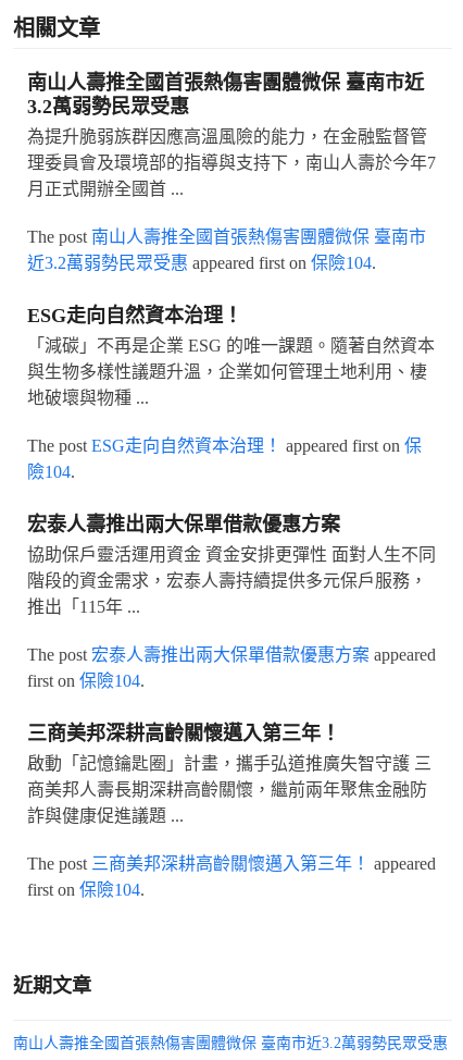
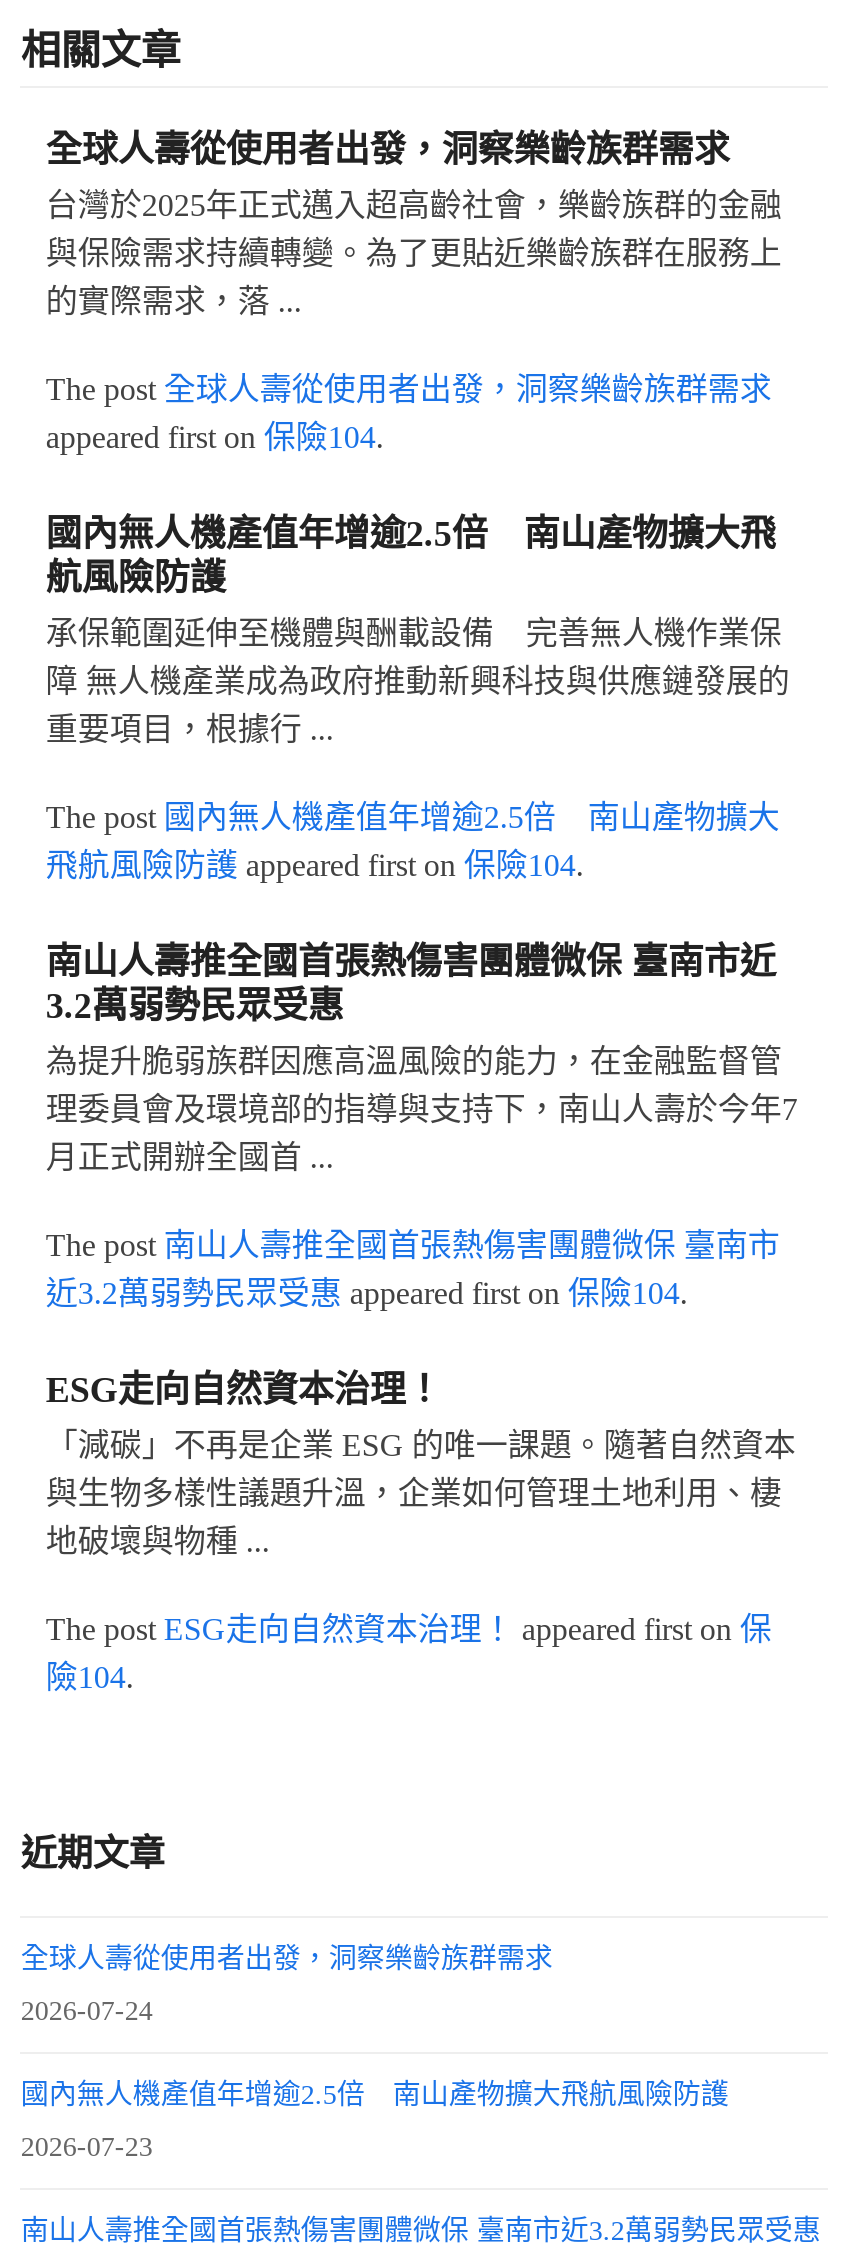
+ 全球人壽從使用者出發，洞察樂齡族群需求
+ 台灣於2025年正式邁入超高齡社會，樂齡族群的金融
+ 與保險需求持續轉變。為了更貼近樂齡族群在服務上
+ 的實際需求，落 ...
+ The post全球人壽從使用者出發，洞察樂齡族群需求
+ appeared first on保險104.
+ 國內無人機產值年增逾2.5倍 南山產物擴大飛
+ 航風險防護
+ 承保範圍延伸至機體與酬載設備 完善無人機作業保
+ 障 無人機產業成為政府推動新興科技與供應鏈發展的
+ 重要項目，根據行 ...
+ The post國內無人機產值年增逾2.5倍 南山產物擴大
+ 飛航風險防護appeared first on保險104.

moved down: 南山人壽推全國首張熱傷害團體微保 臺南市近 | 3.2萬弱勢民眾受惠 | 為提升脆弱族群因應高溫風險的能力，在金融監督管 | ... | The post ESG走向自然資本治理！appeared first on保 | 險104.

- 宏泰人壽推出兩大保單借款優惠方案
- 協助保戶靈活運用資金 資金安排更彈性 面對人生不同
- 階段的資金需求，宏泰人壽持續提供多元保戶服務，
- 推出「115年 ...
- The post宏泰人壽推出兩大保單借款優惠方案appeared
- first on保險104.
- 三商美邦深耕高齡關懷邁入第三年！
- 啟動「記憶鑰匙圈」計畫，攜手弘道推廣失智守護 三
- 商美邦人壽長期深耕高齡關懷，繼前兩年聚焦金融防
- 詐與健康促進議題 ...
- The post三商美邦深耕高齡關懷邁入第三年！appeared
- first on保險104.

+ 全球人壽從使用者出發，洞察樂齡族群需求
+ 2026-07-24
+ 國內無人機產值年增逾2.5倍 南山產物擴大飛航風險防護
+ 2026-07-23
